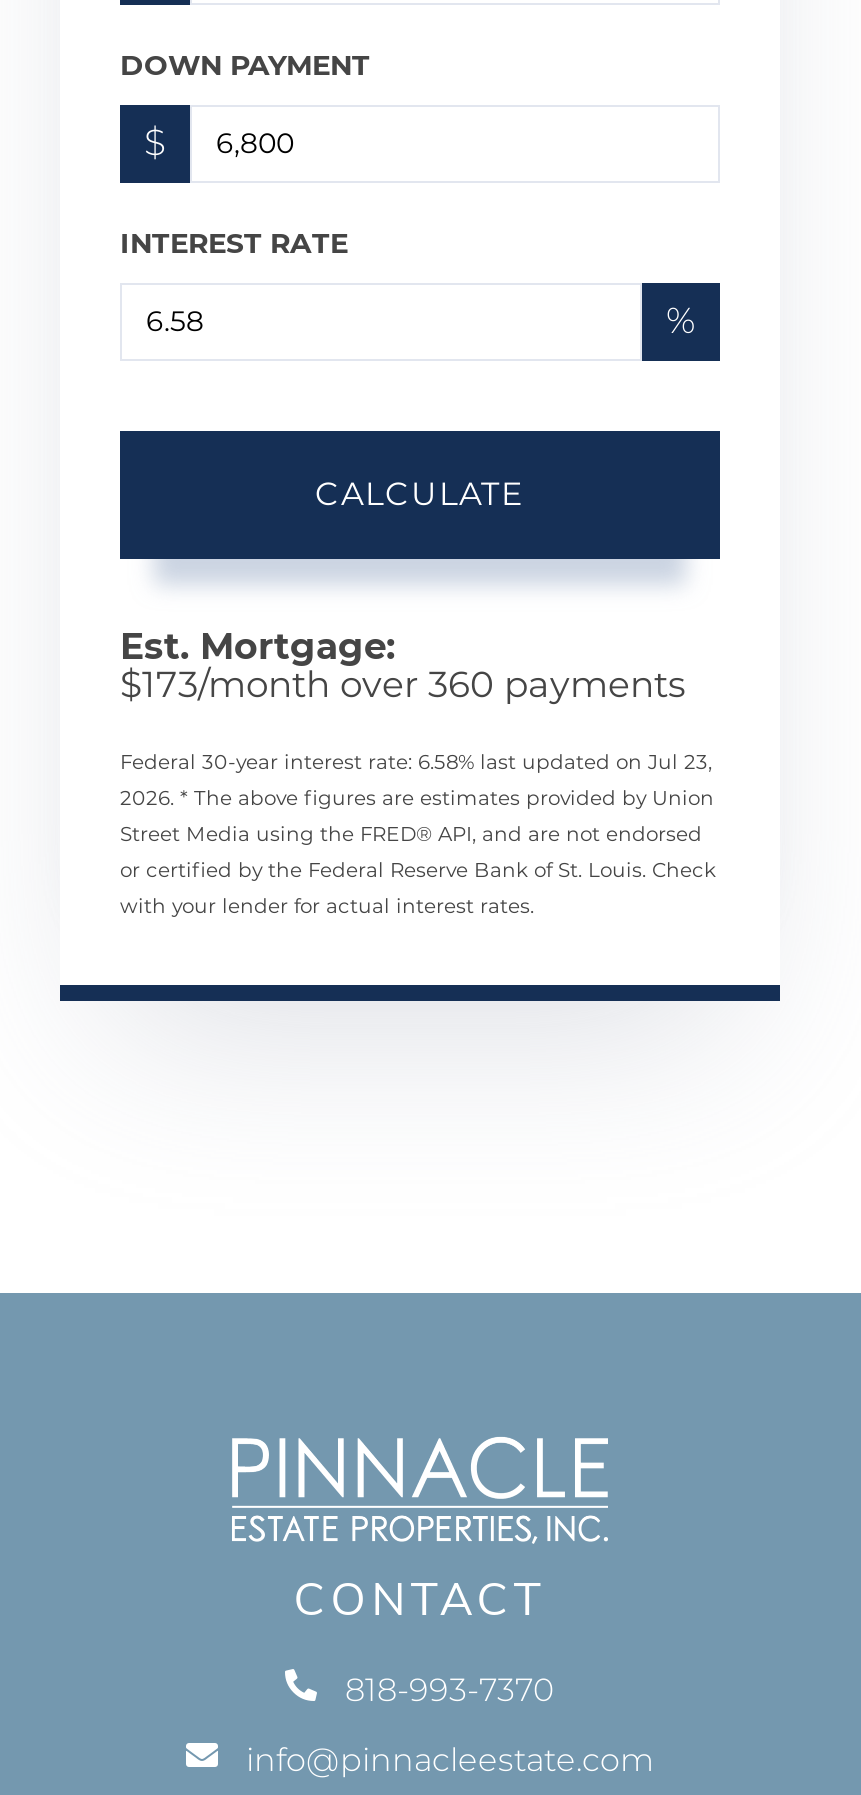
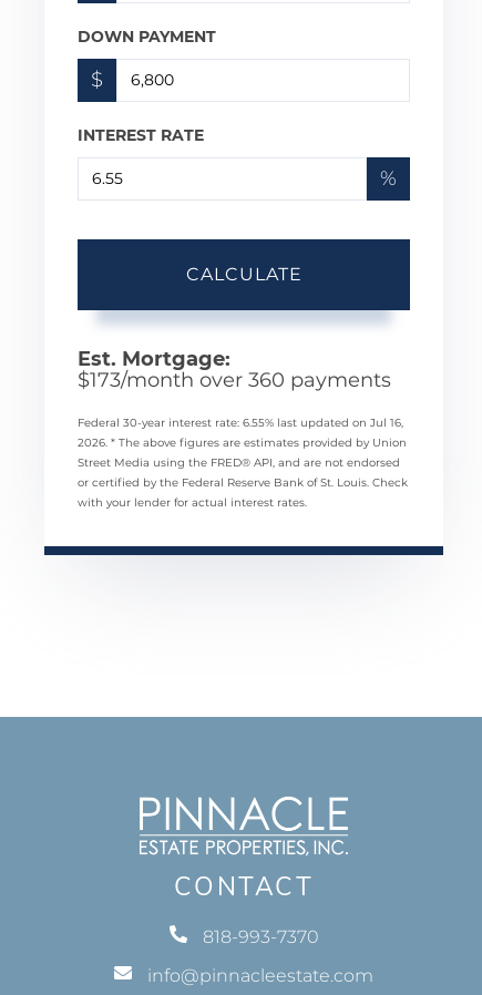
- Federal 30-year interest rate: 6.58% last updated on Jul 23,
+ Federal 30-year interest rate: 6.55% last updated on Jul 16,
